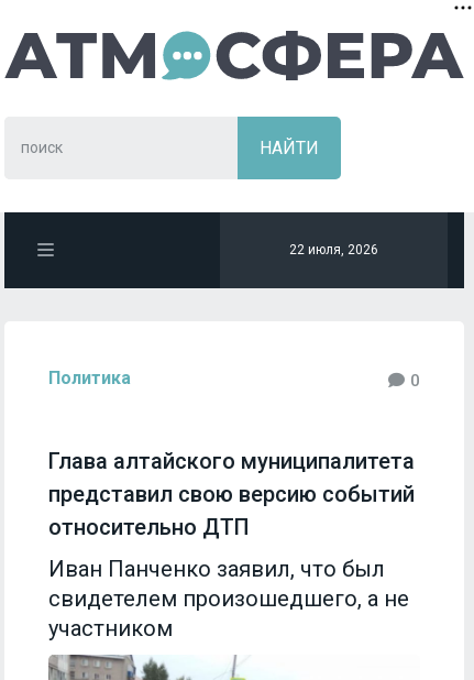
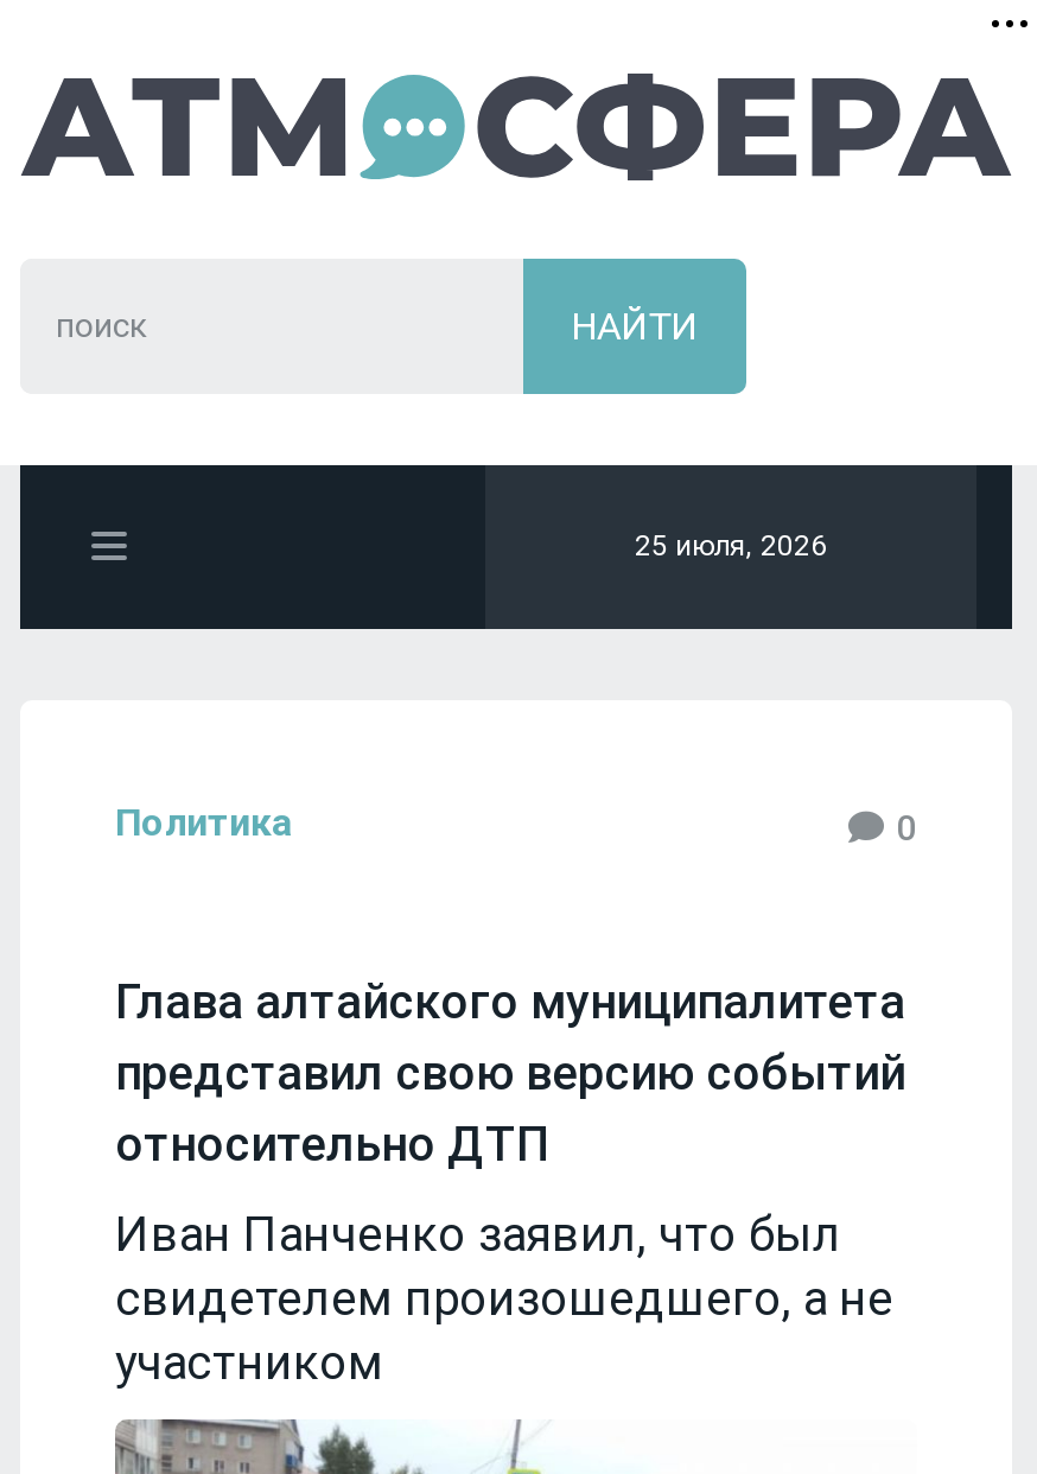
- 22 июля, 2026
+ 25 июля, 2026
